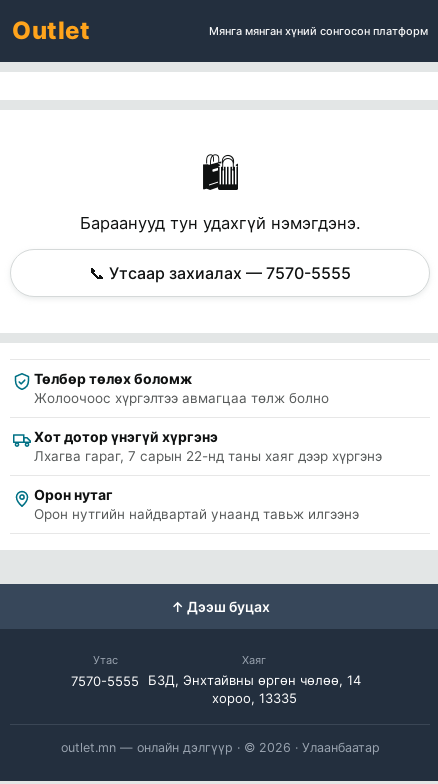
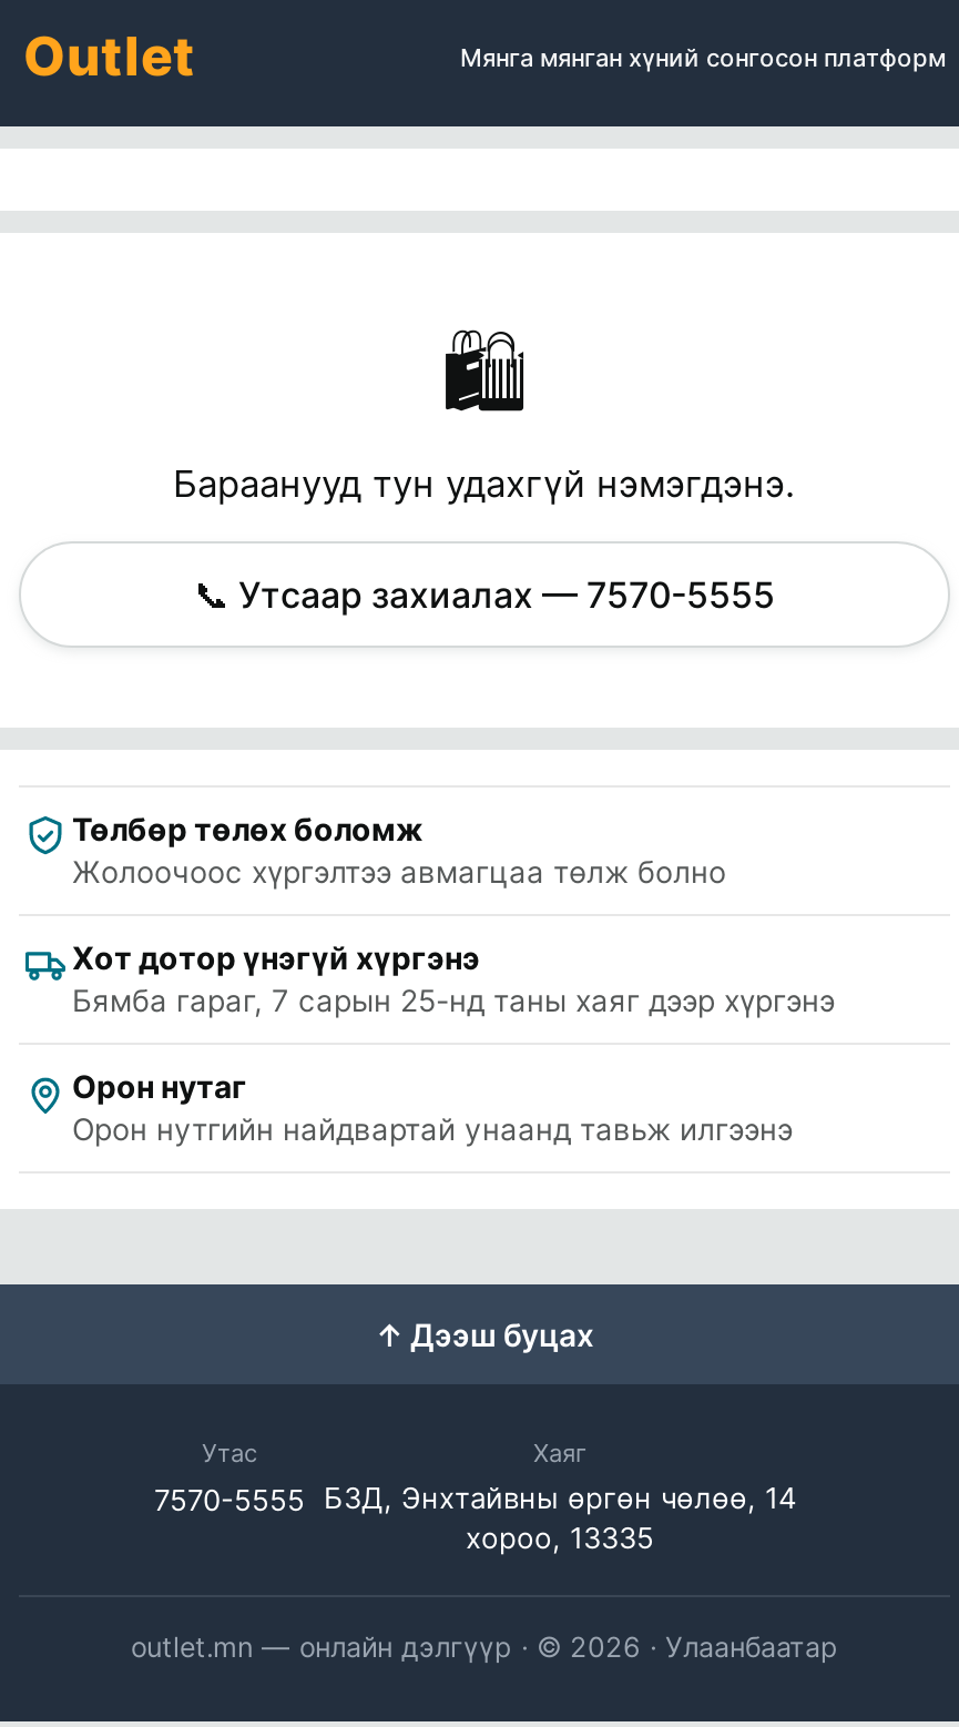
- Лхагва гараг, 7 сарын 22-нд таны хаяг дээр хүргэнэ
+ Бямба гараг, 7 сарын 25-нд таны хаяг дээр хүргэнэ
